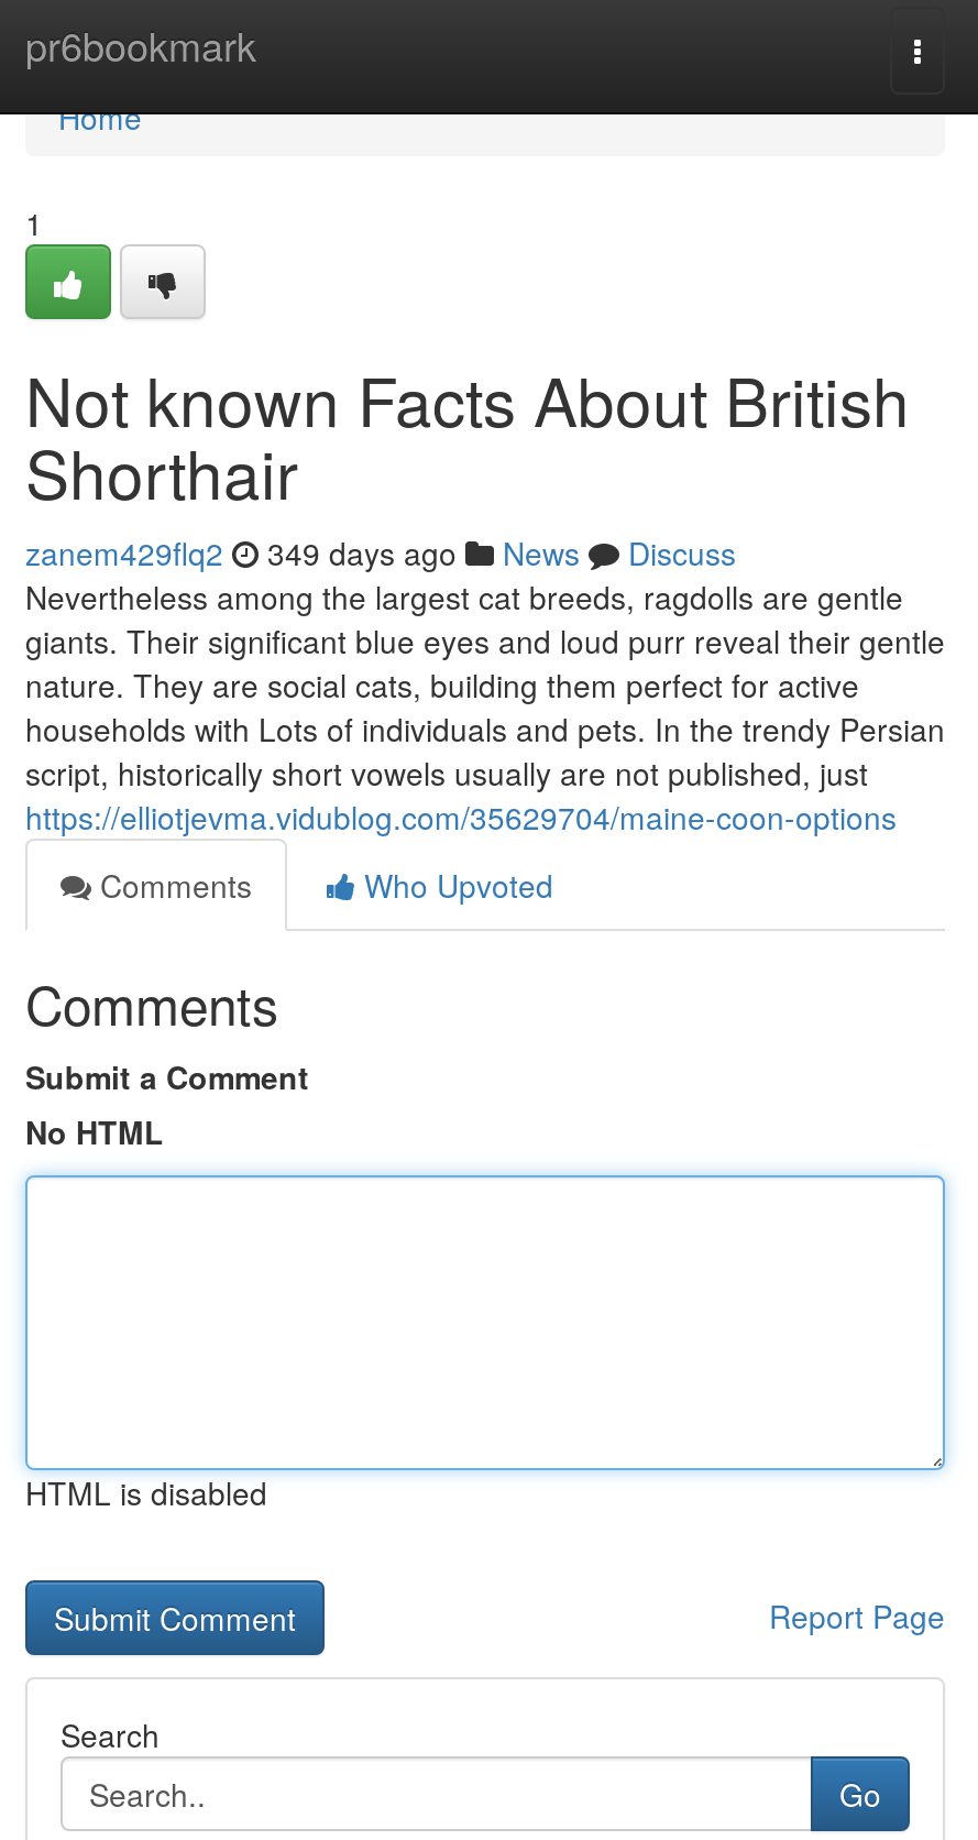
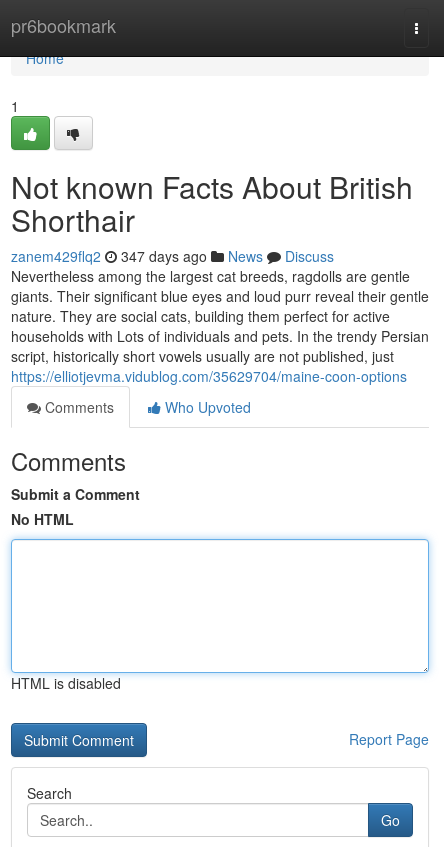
- zanem429flq2 349 days ago News Discuss
+ zanem429flq2 347 days ago News Discuss
